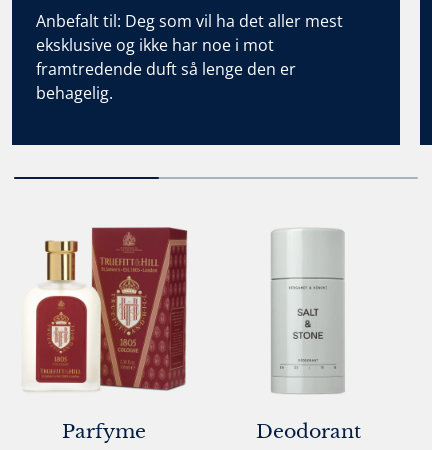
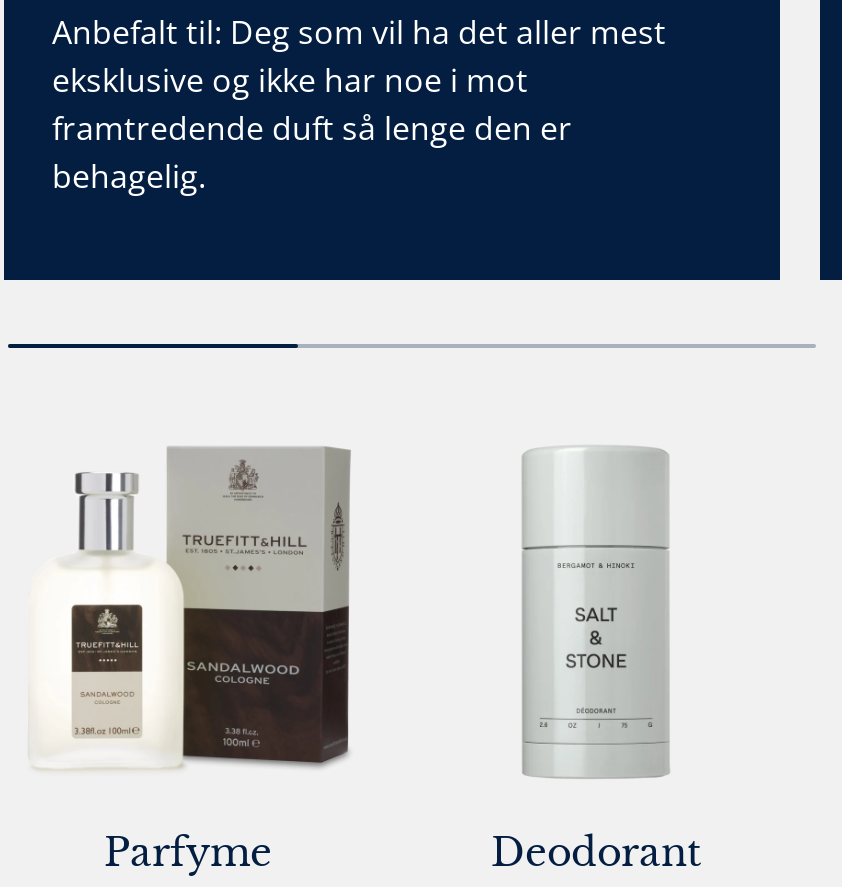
- [image]
+ [image]
